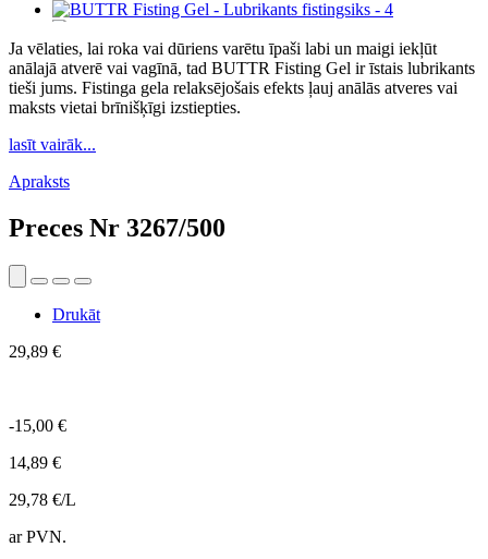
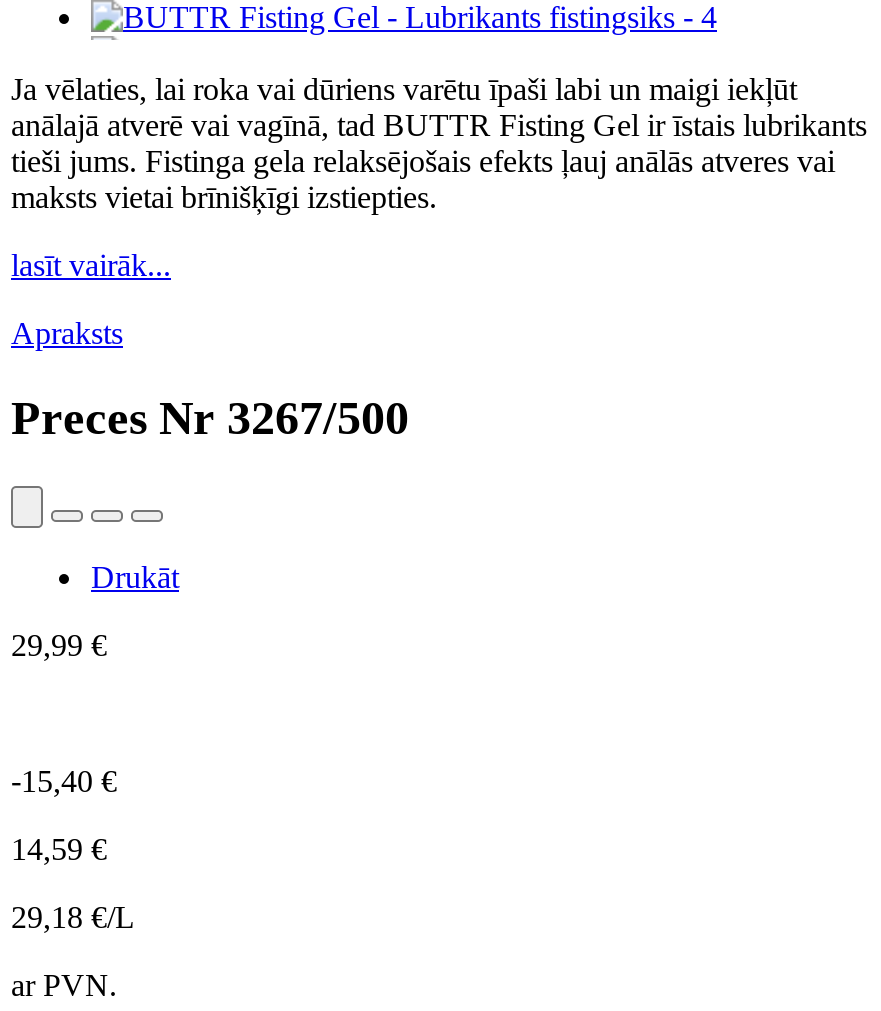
- 29,89 €
+ 29,99 €

- -15,00 €
+ -15,40 €

- 14,89 €
+ 14,59 €

- 29,78 €/L
+ 29,18 €/L
